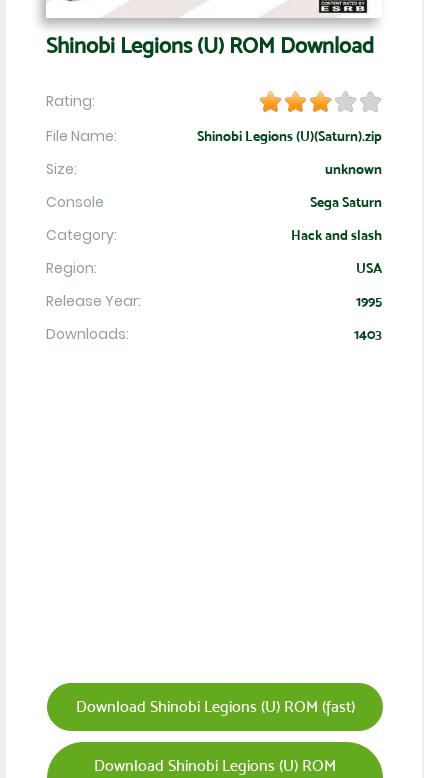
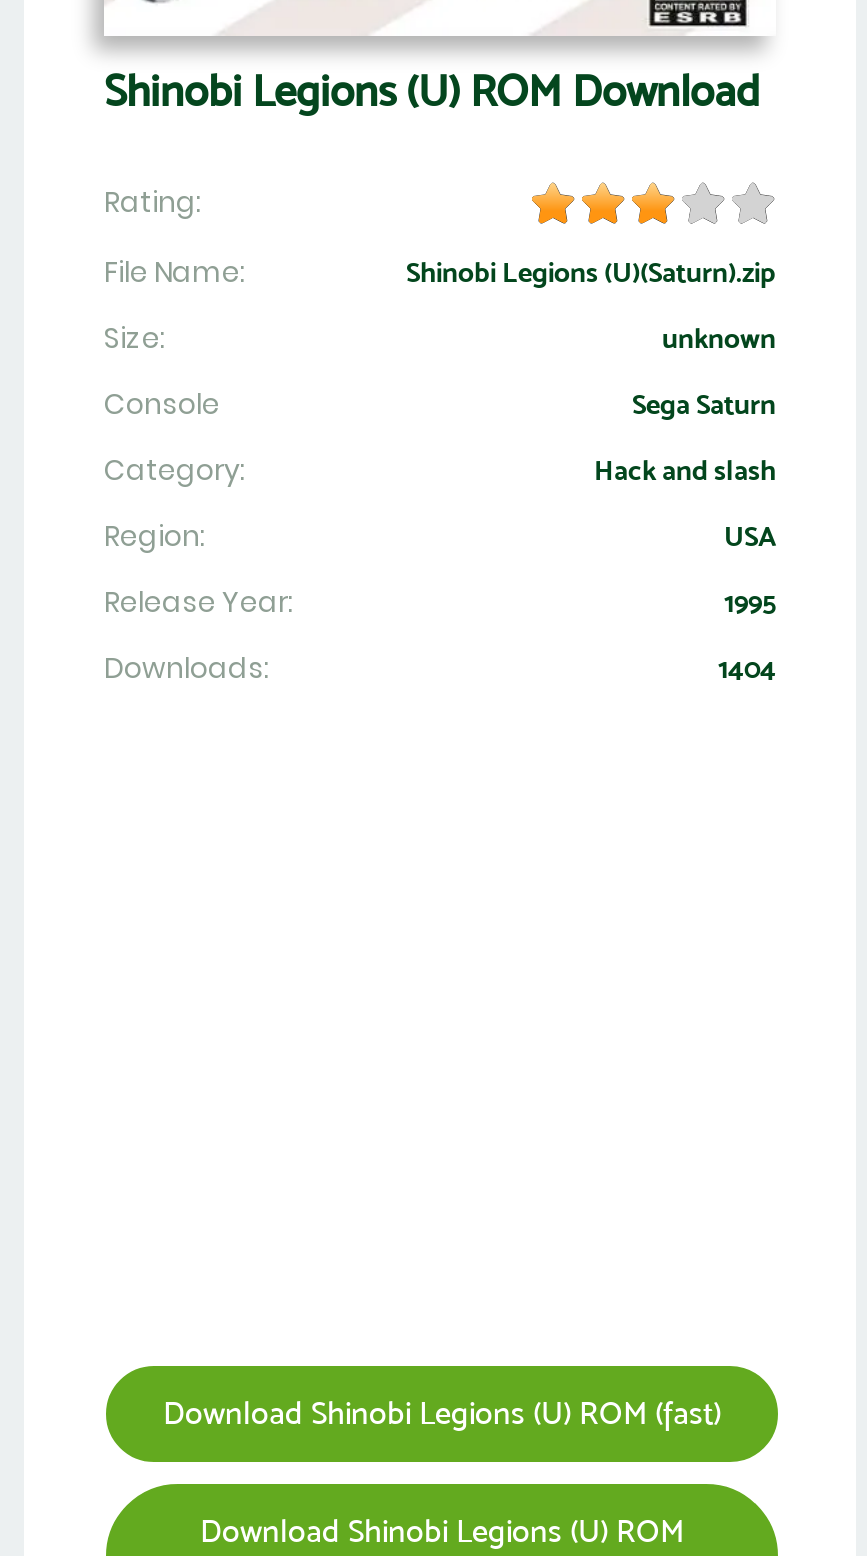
- 1403
+ 1404
